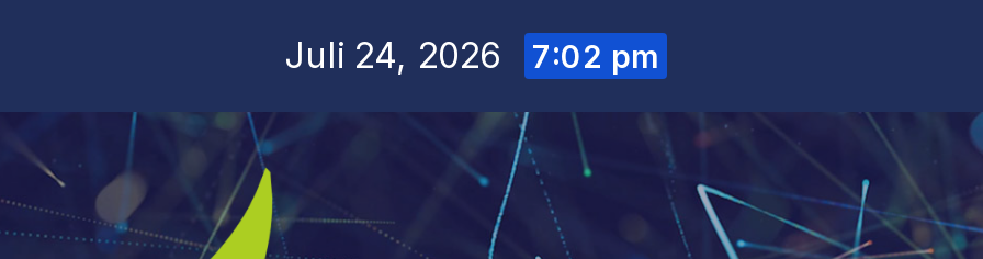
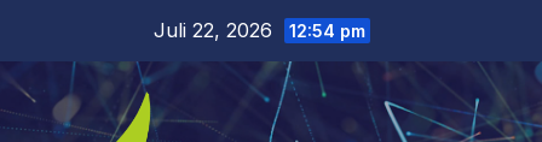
- Juli 24, 2026 7:02 pm
+ Juli 22, 2026 12:54 pm
